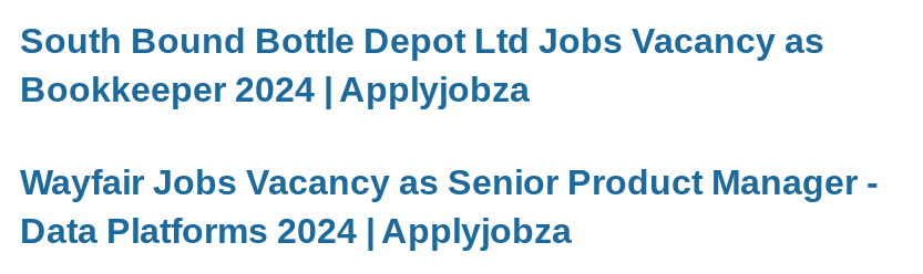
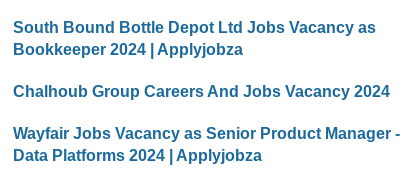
+ Chalhoub Group Careers And Jobs Vacancy 2024
